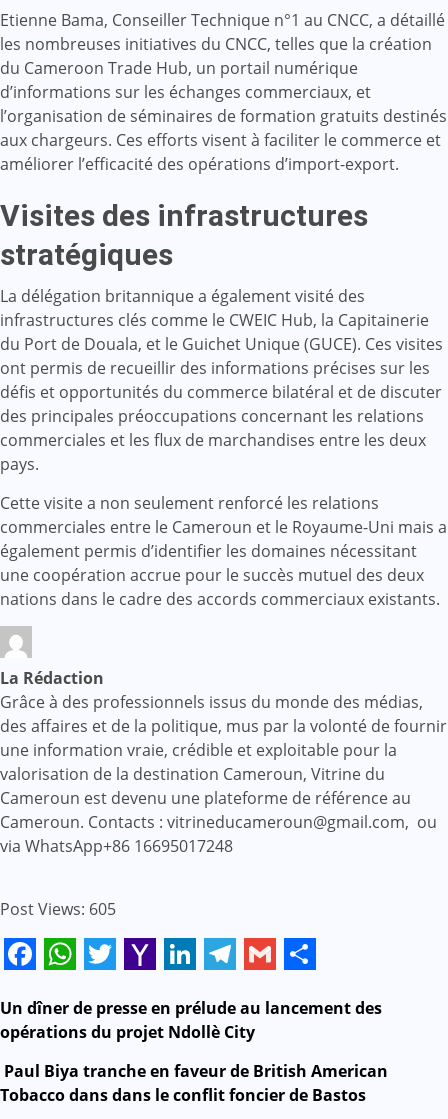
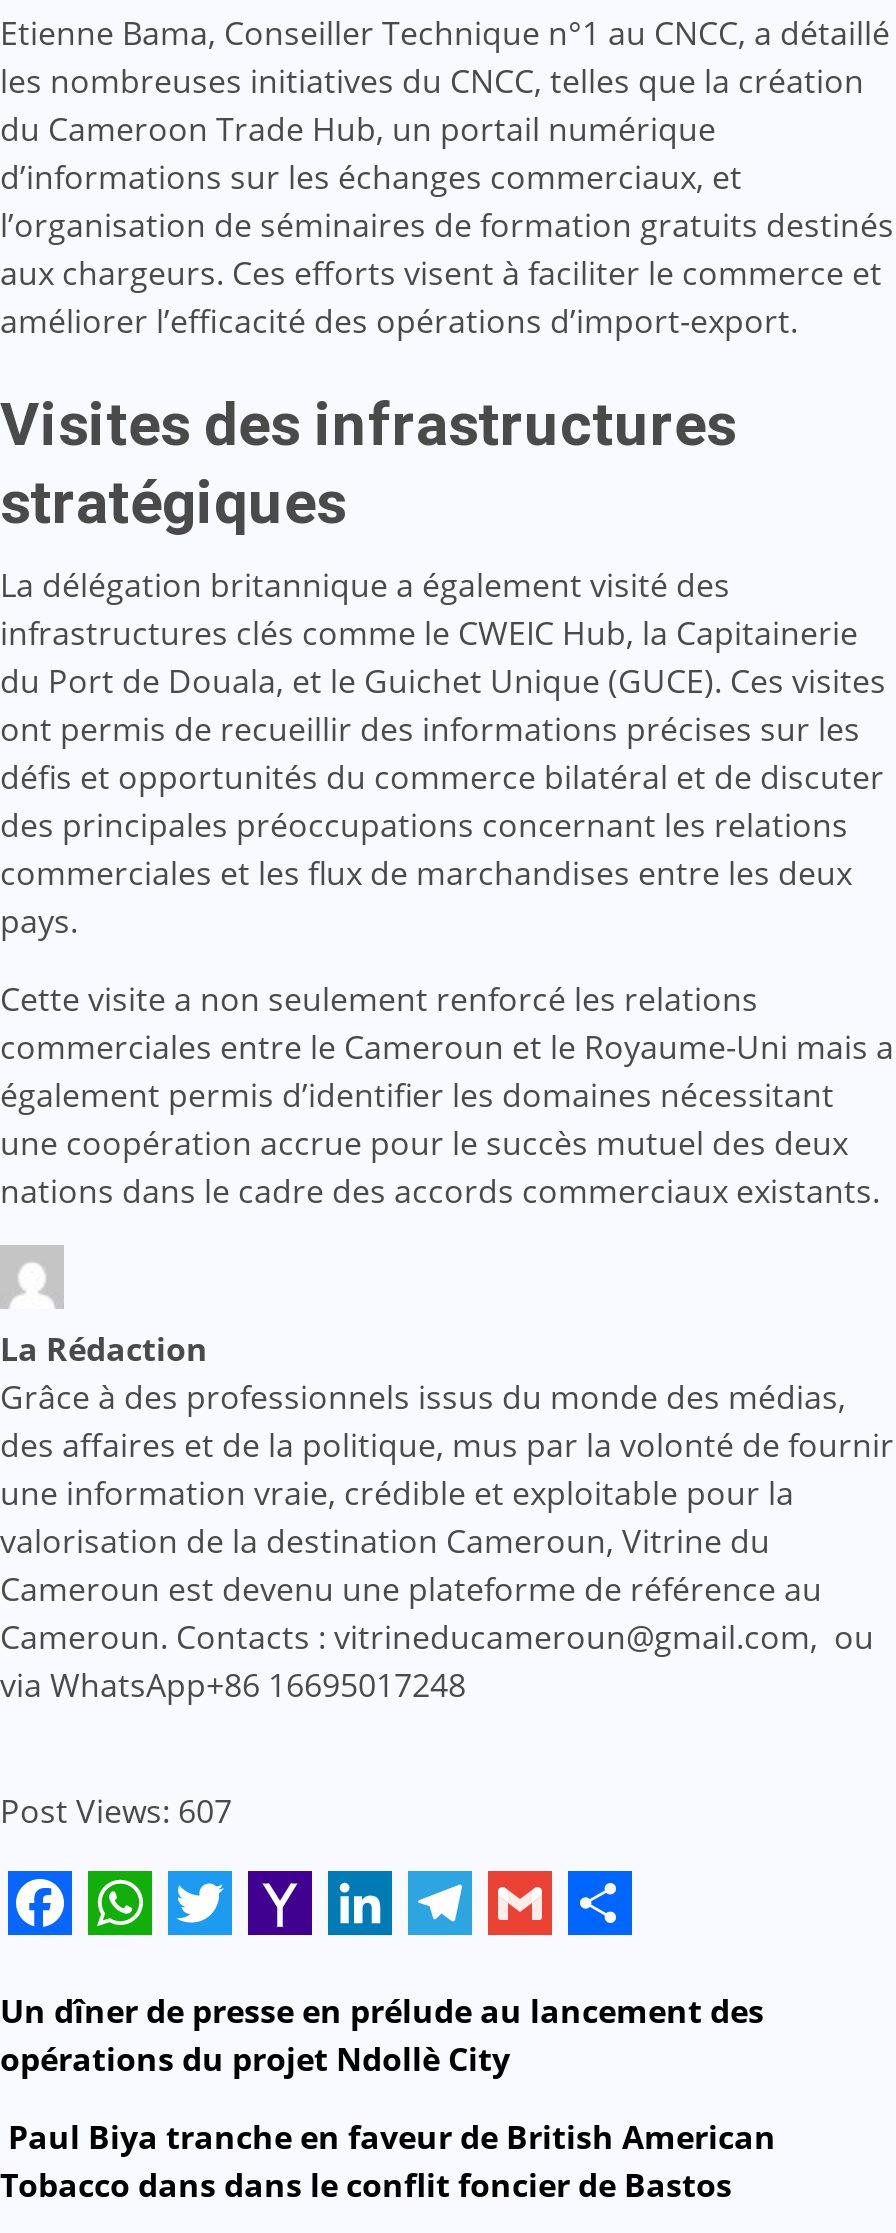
- Post Views: 605
+ Post Views: 607
